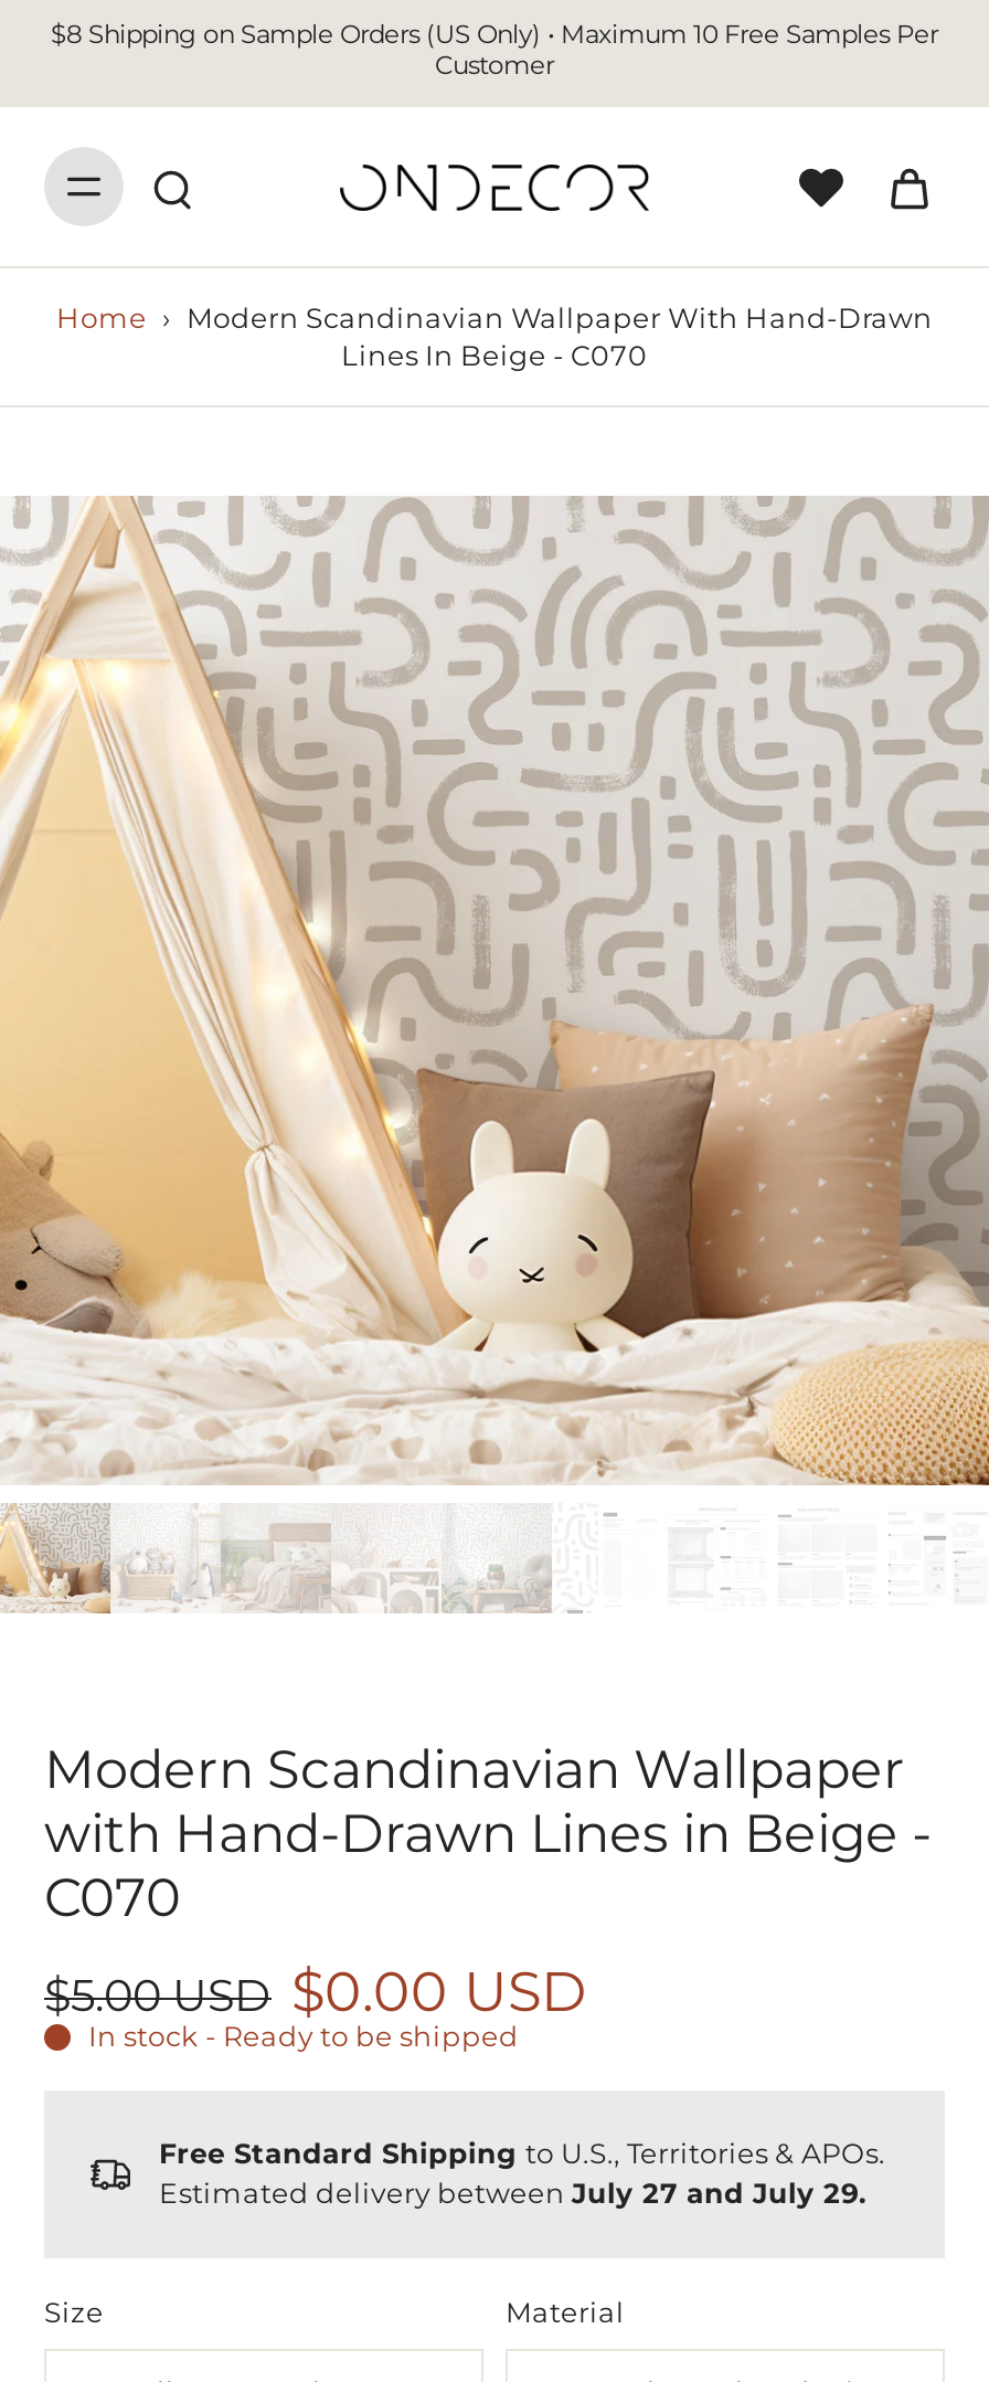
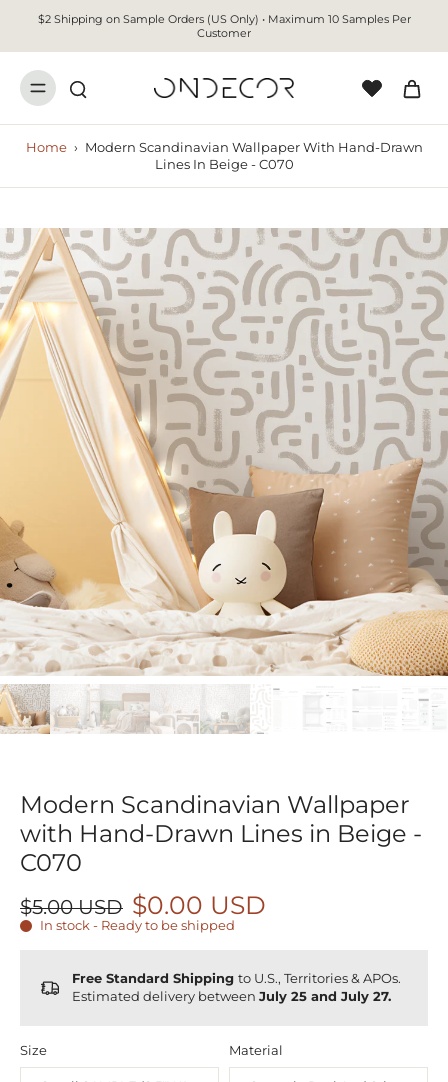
- $8 Shipping on Sample Orders (US Only) • Maximum 10 Free Samples Per
+ $2 Shipping on Sample Orders (US Only) • Maximum 10 Samples Per

- Estimated delivery between July 27 and July 29.
+ Estimated delivery between July 25 and July 27.
